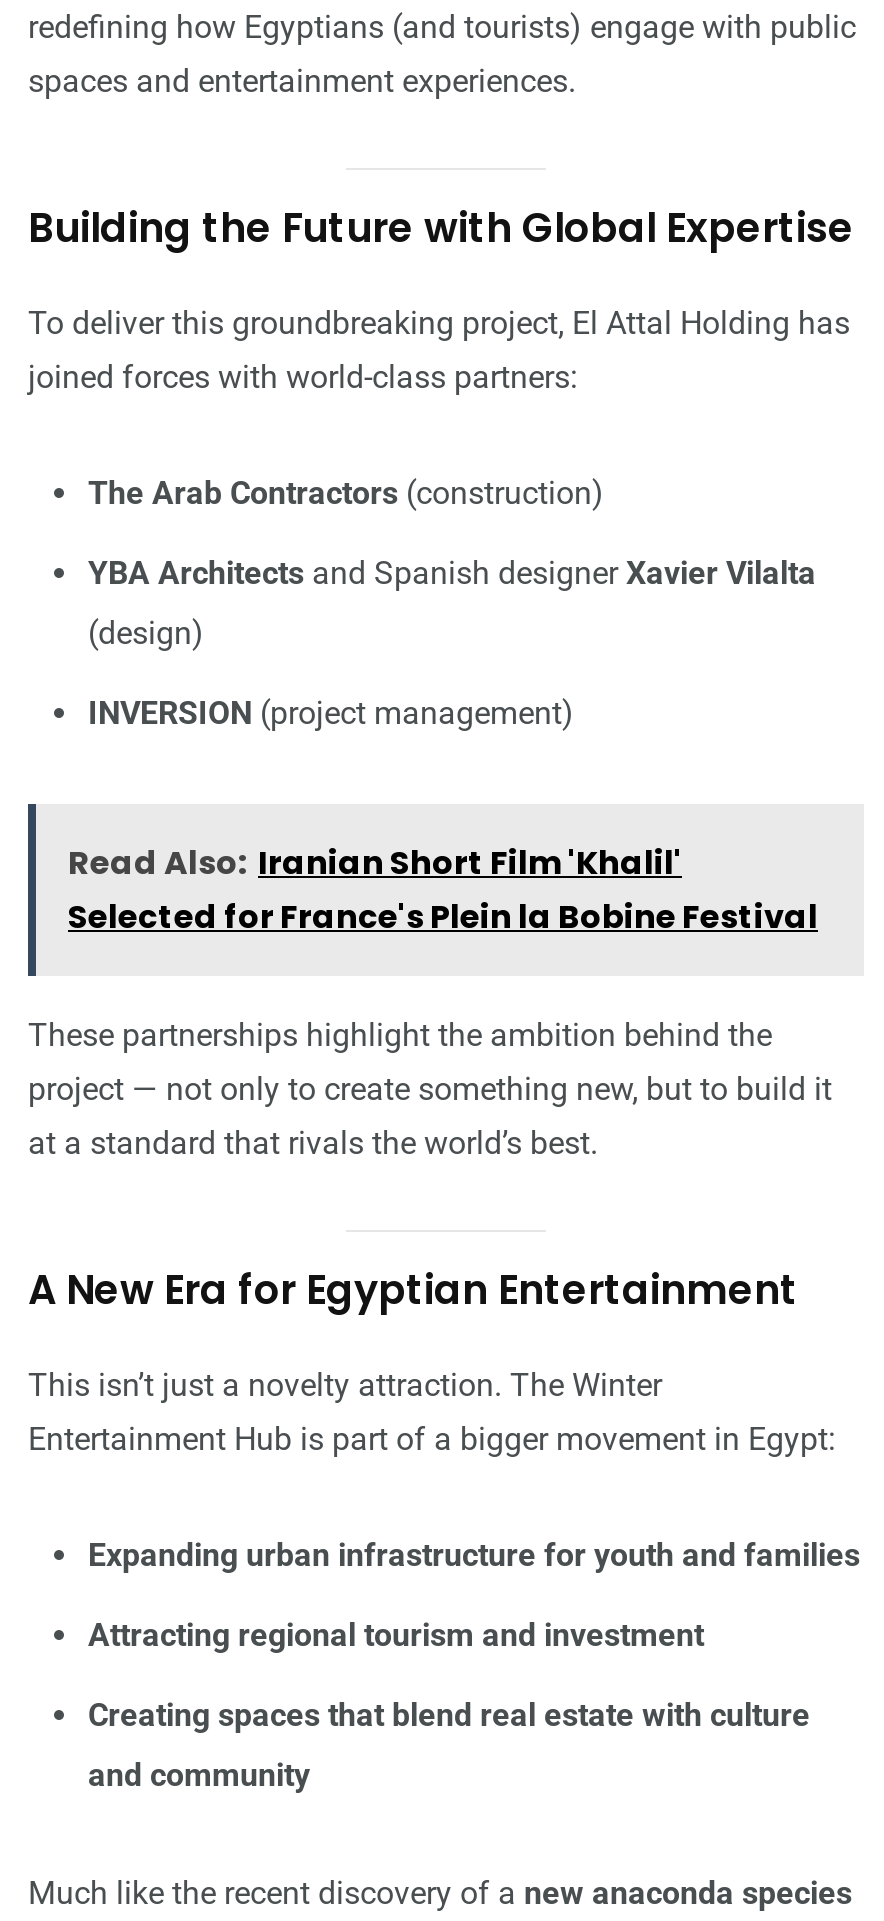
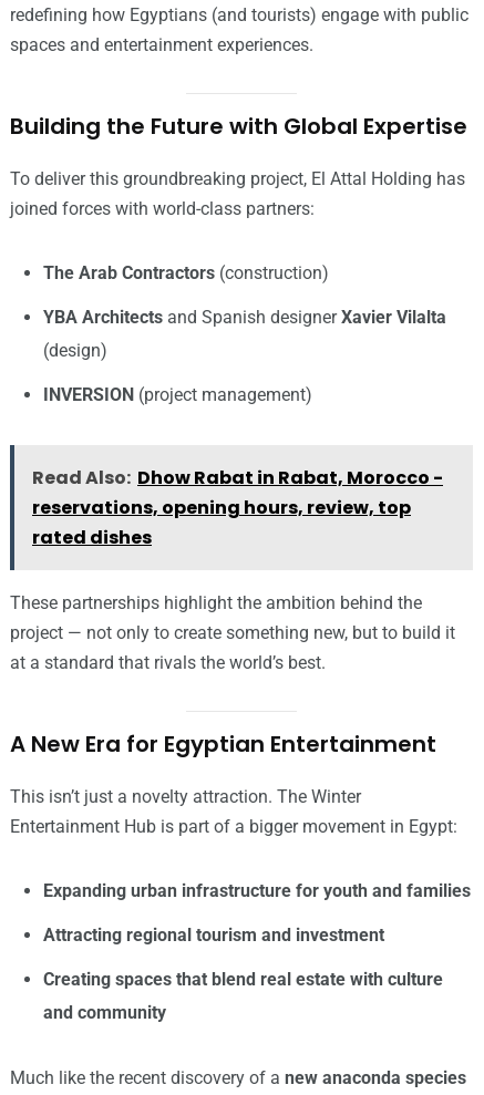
- Read Also: Iranian Short Film 'Khalil'
- Selected for France's Plein la Bobine Festival
+ Read Also: Dhow Rabat in Rabat, Morocco -
+ reservations, opening hours, review, top
+ rated dishes
